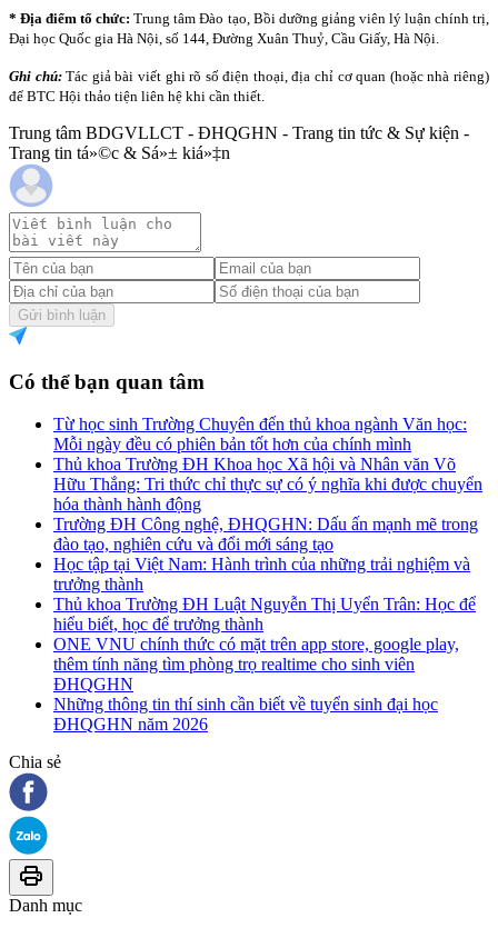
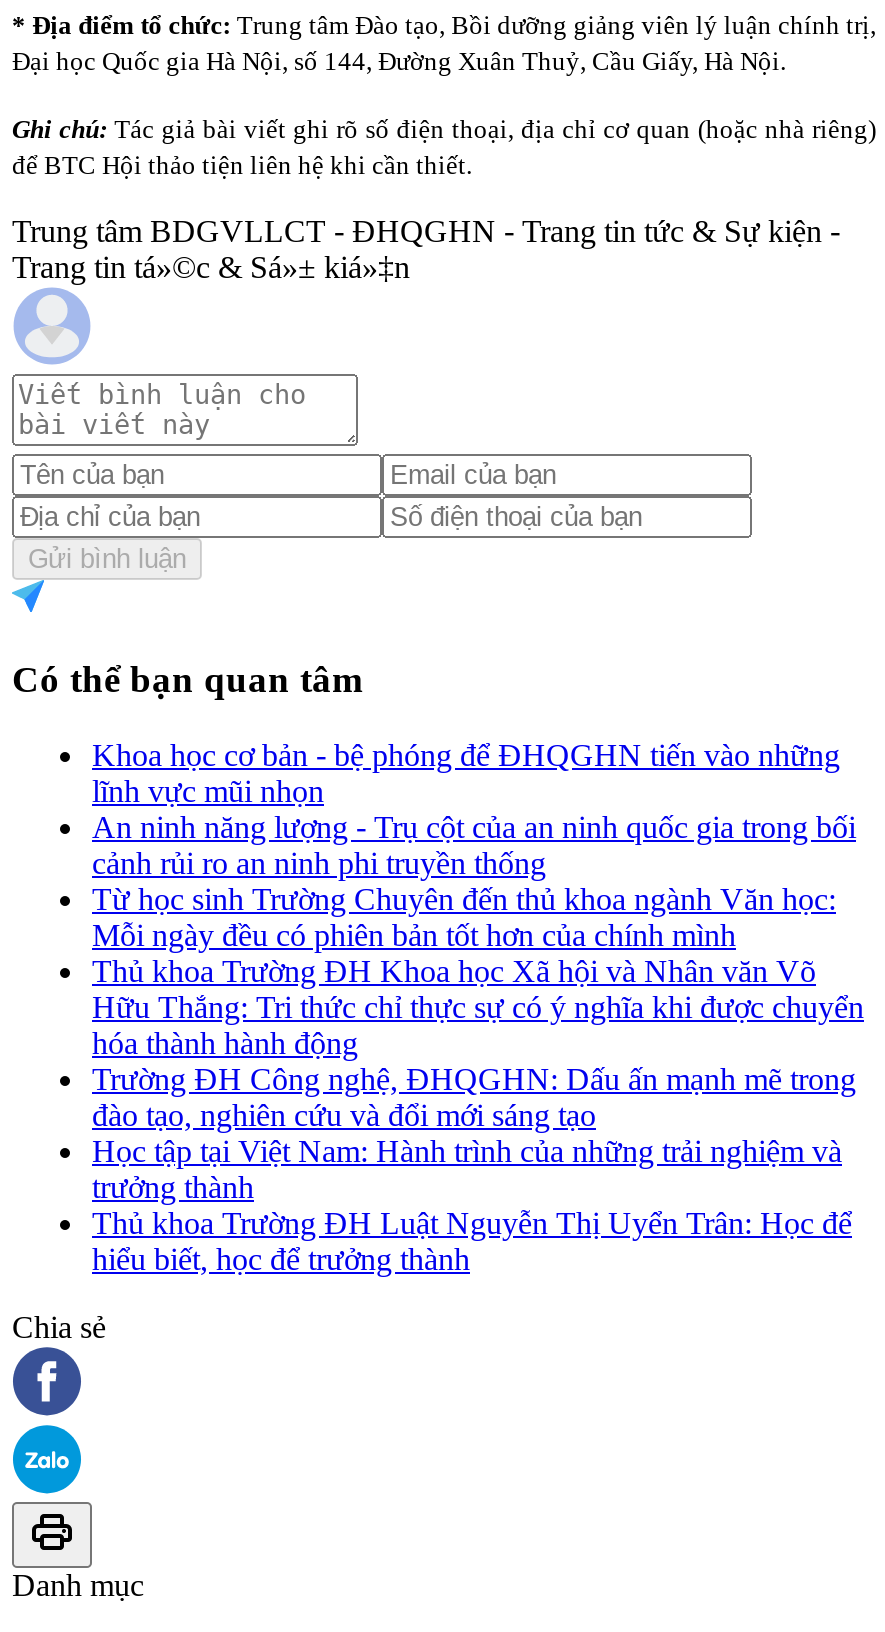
+ Khoa học cơ bản - bệ phóng để ĐHQGHN tiến vào những
+ lĩnh vực mũi nhọn
+ An ninh năng lượng - Trụ cột của an ninh quốc gia trong bối
+ cảnh rủi ro an ninh phi truyền thống

moved down: Từ học sinh Trường Chuyên đến thủ khoa ngành Văn học: | Mỗi ngày đều có phiên bản tốt hơn của chính mình | Thủ khoa Trường ĐH Khoa học Xã hội và Nhân văn Võ | ... | Thủ khoa Trường ĐH Luật Nguyễn Thị Uyển Trân: Học để | hiểu biết, học để trưởng thành

- ONE VNU chính thức có mặt trên app store, google play,
- thêm tính năng tìm phòng trọ realtime cho sinh viên
- ĐHQGHN
- Những thông tin thí sinh cần biết về tuyển sinh đại học
- ĐHQGHN năm 2026
